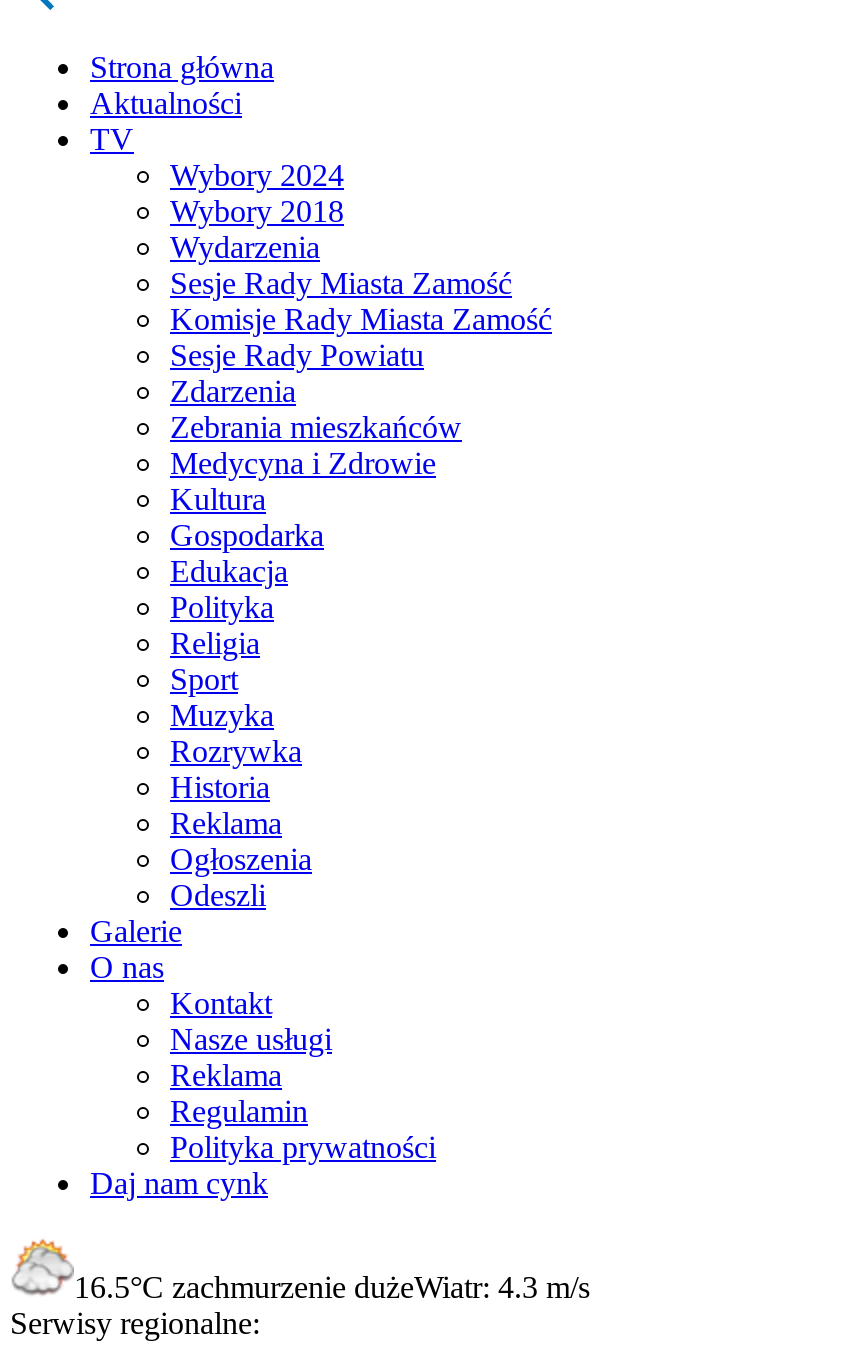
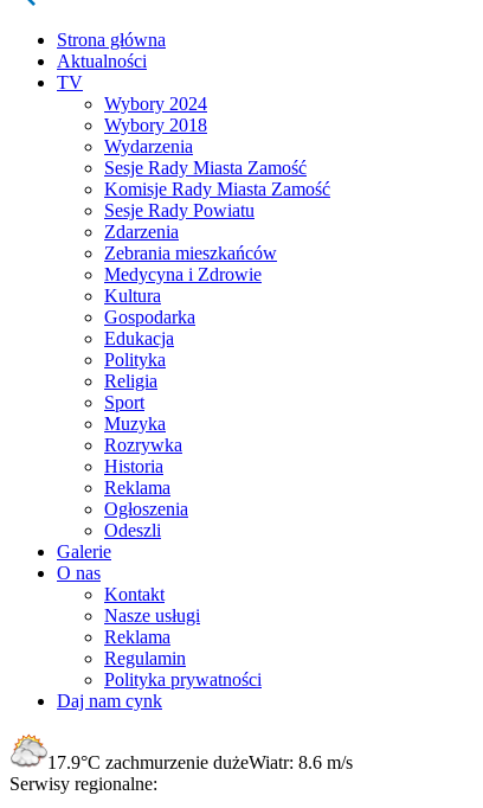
- 16.5°C zachmurzenie dużeWiatr: 4.3 m/s
+ 17.9°C zachmurzenie dużeWiatr: 8.6 m/s
